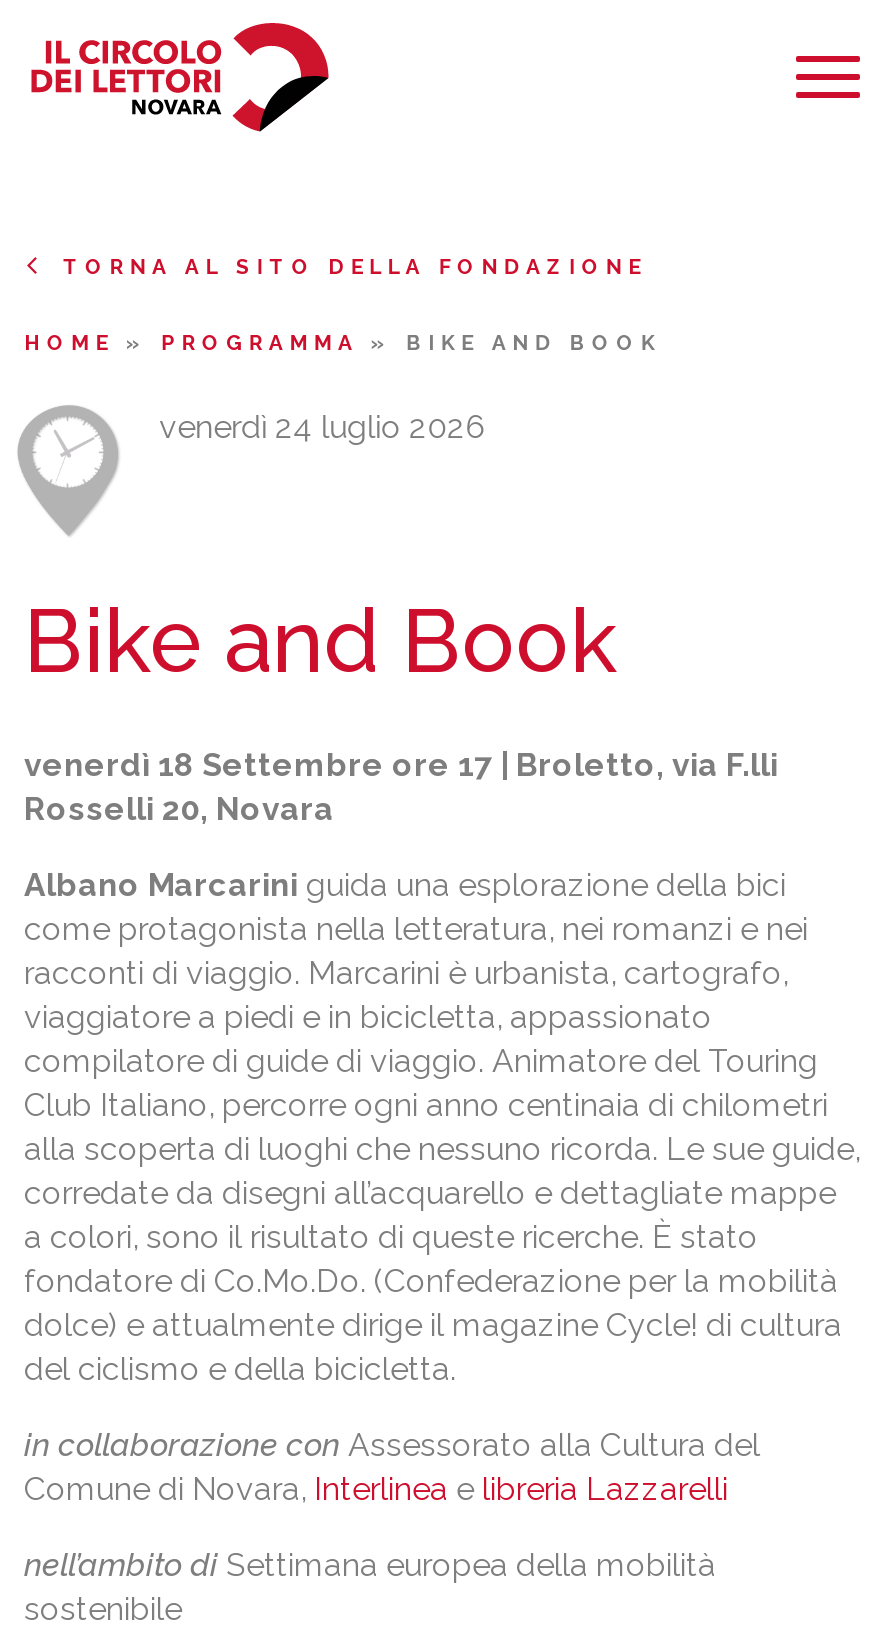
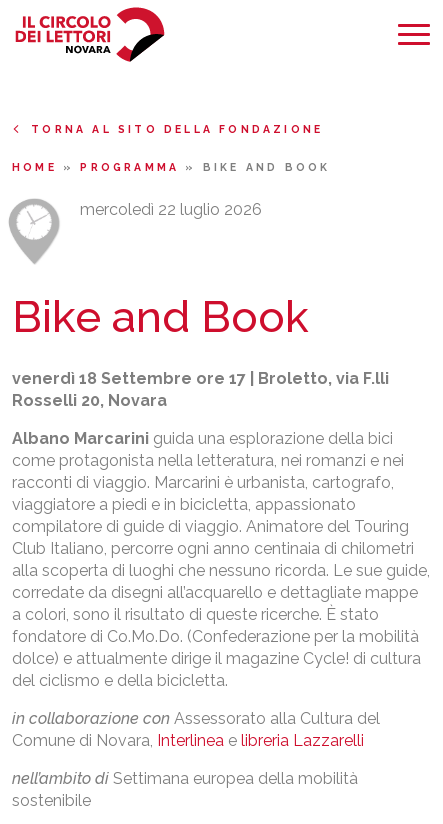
- venerdì 24 luglio 2026
+ mercoledì 22 luglio 2026
